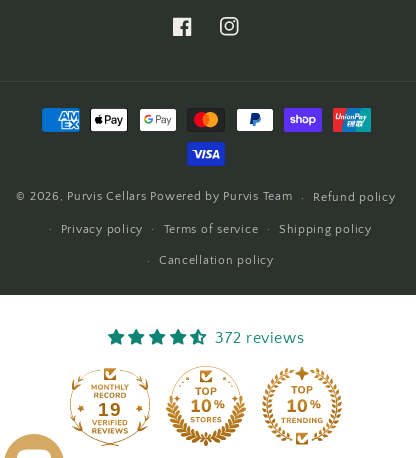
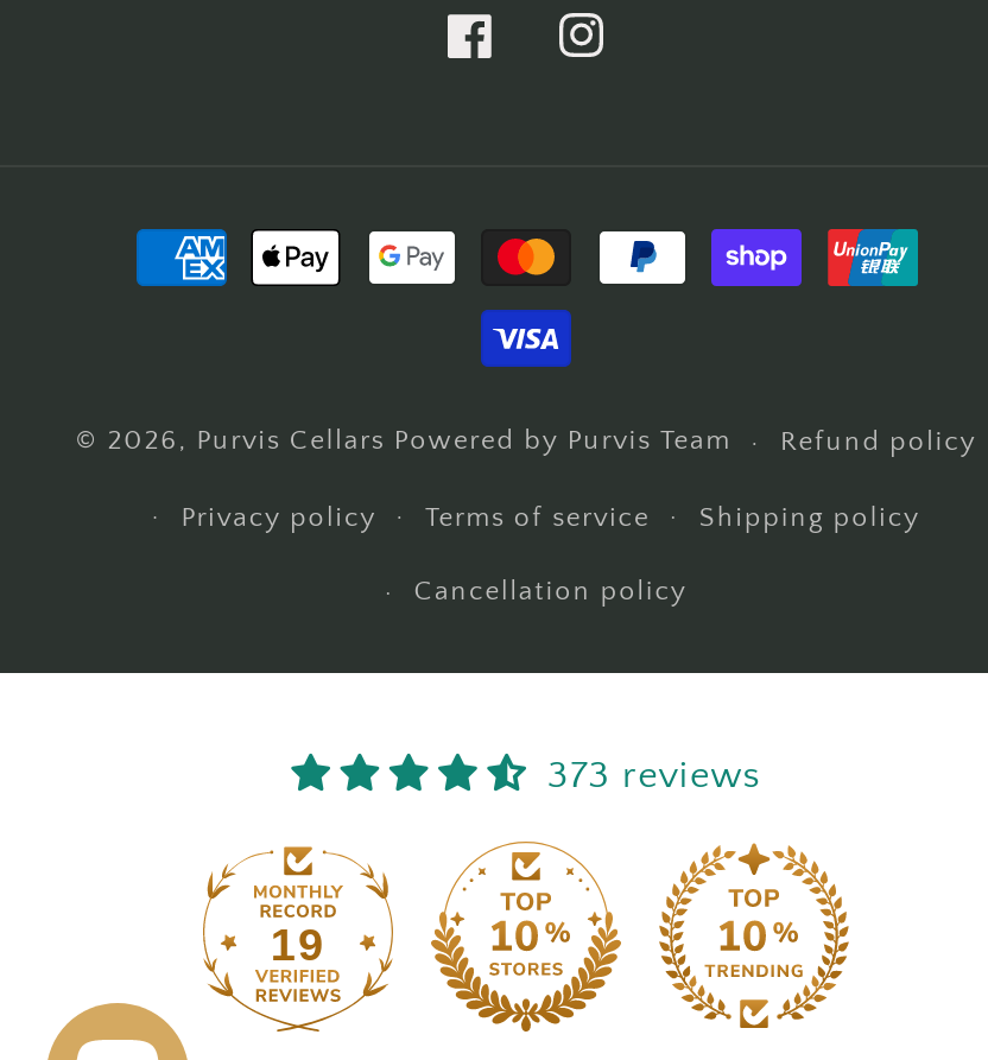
- 372 reviews
+ 373 reviews
